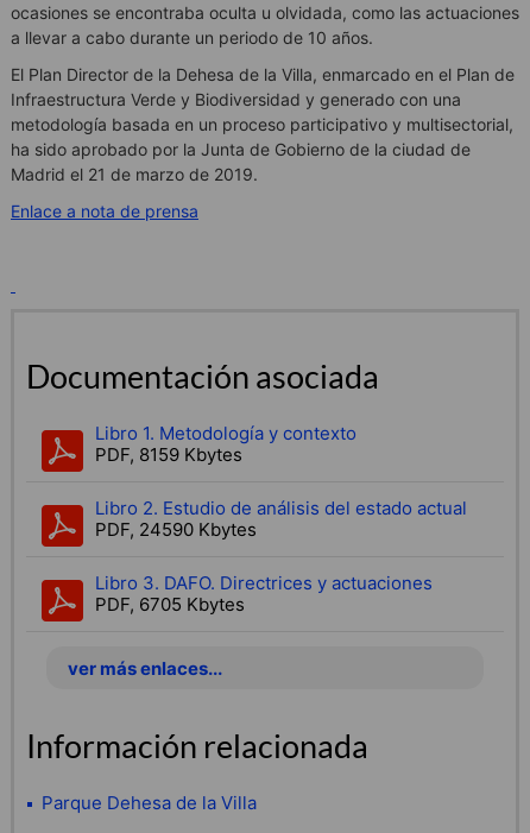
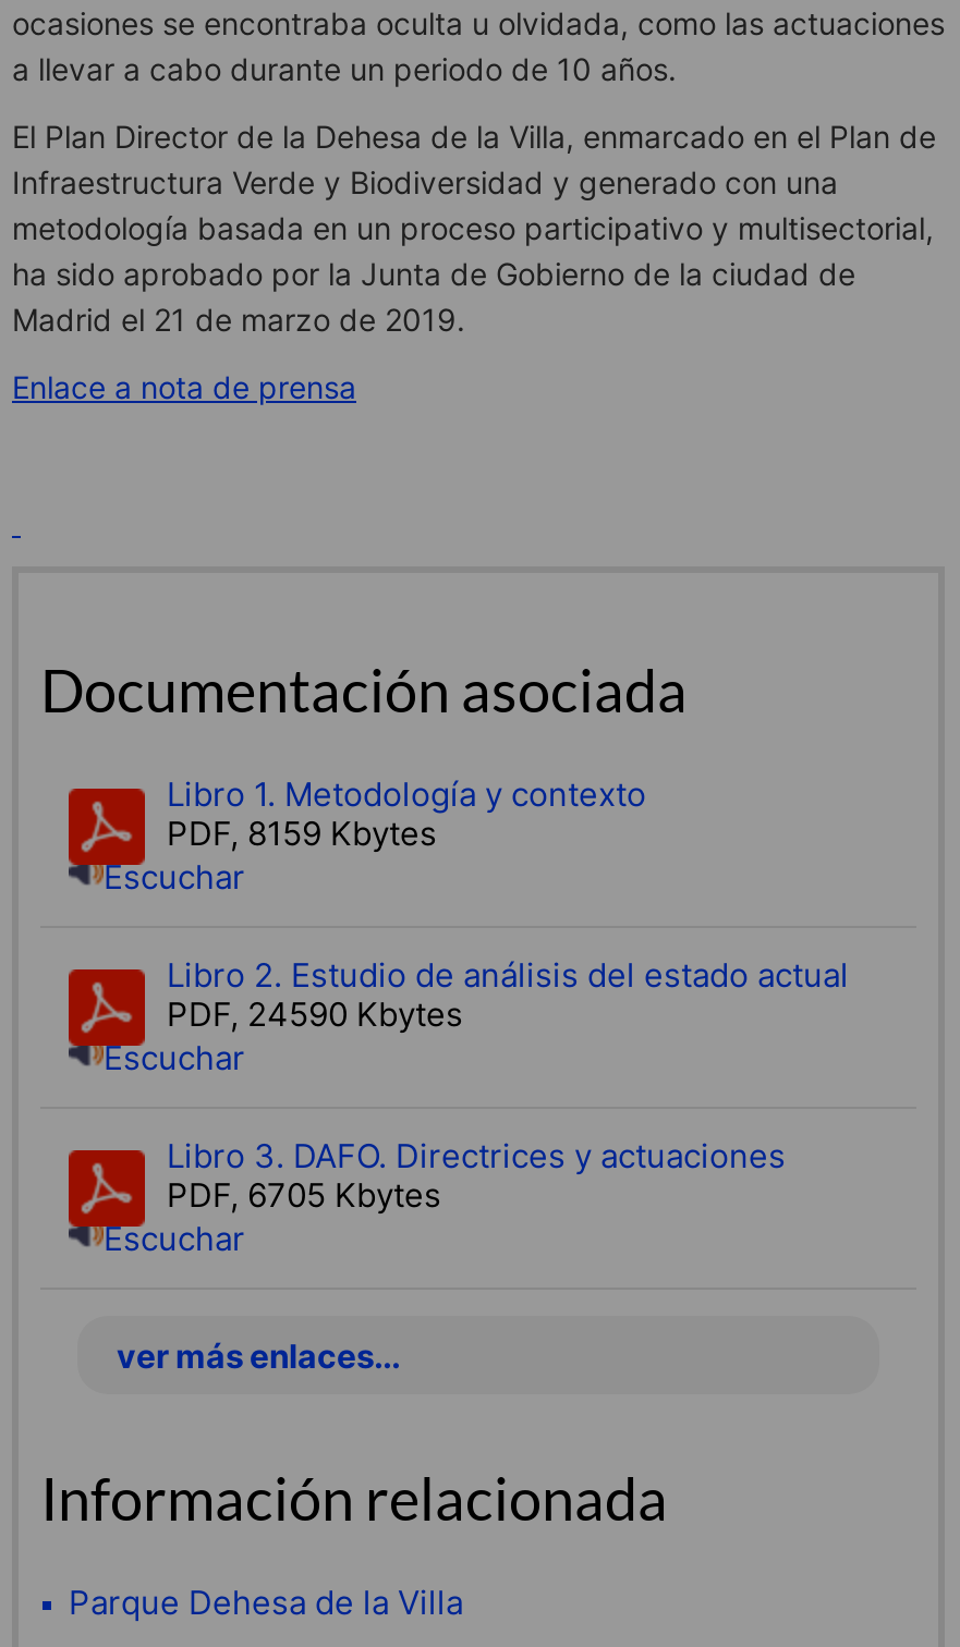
+ Escuchar

+ Escuchar

+ Escuchar
